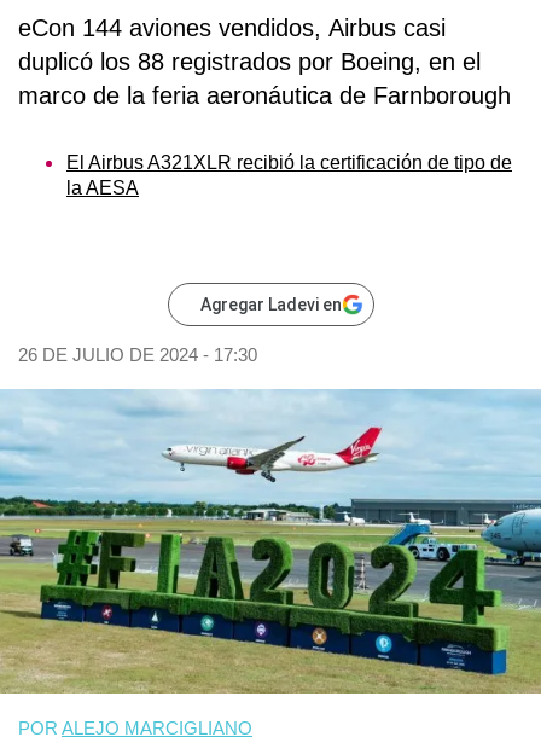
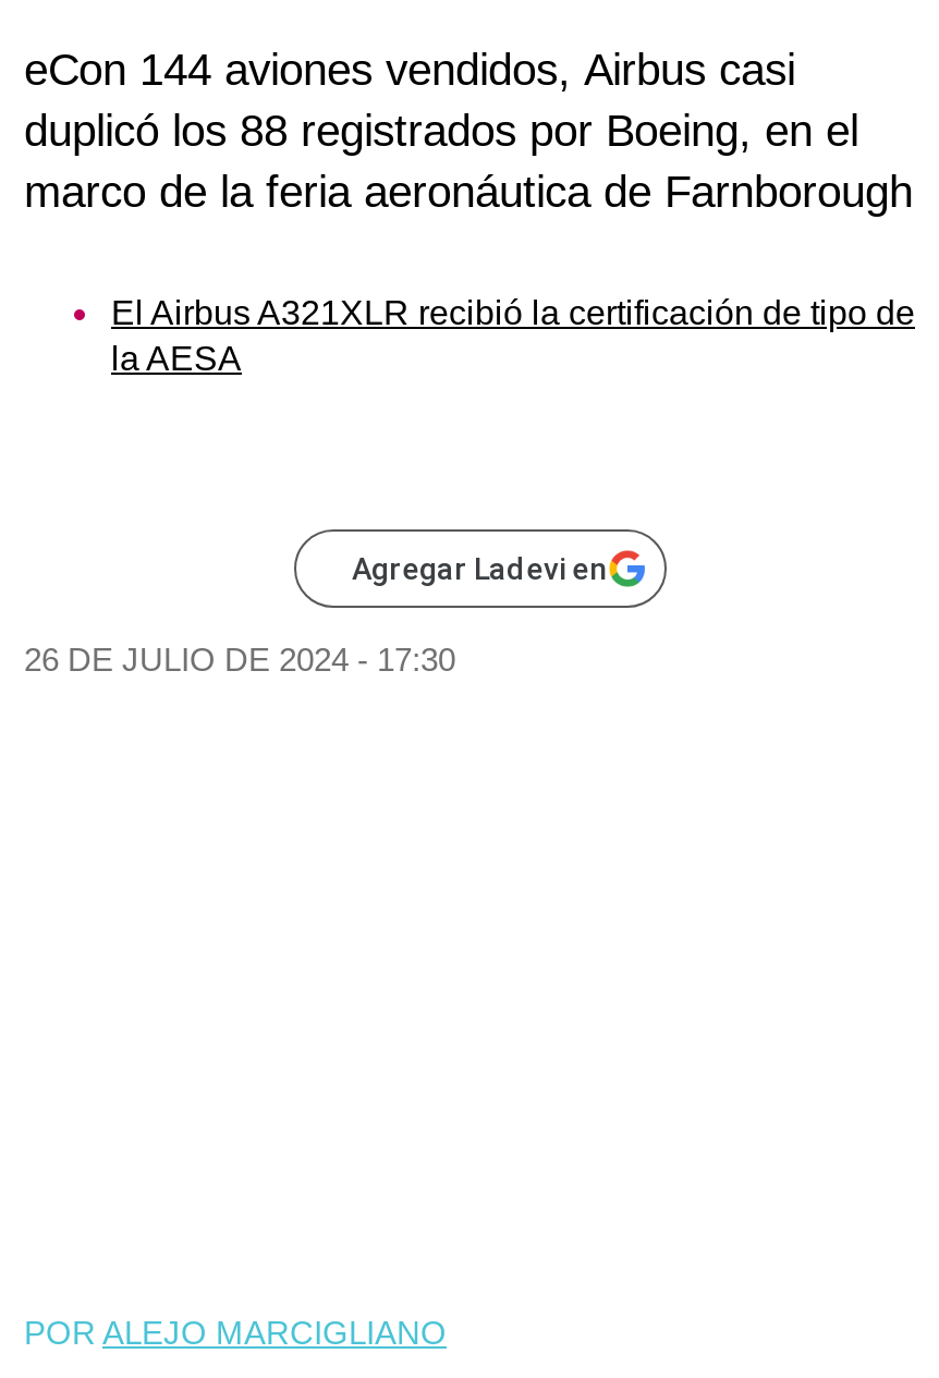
- [image]
